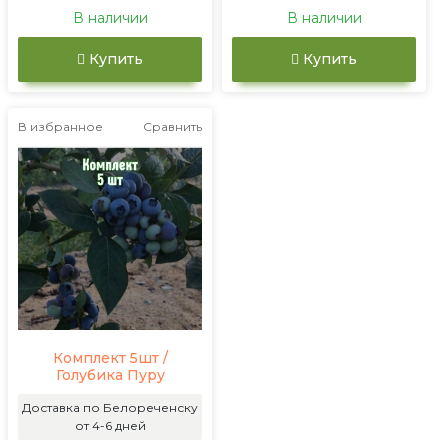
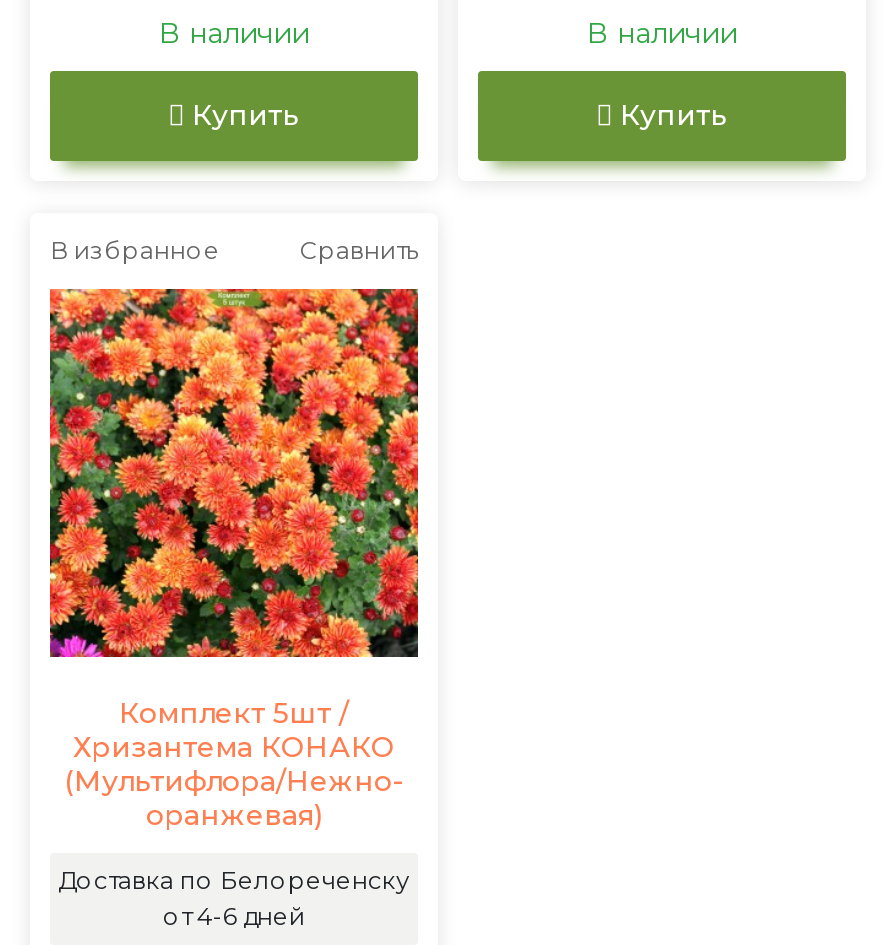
- [image]
- Голубика Пуру
+ [image]
+ Хризантема КОНАКО
+ (Мультифлора/Нежно-
+ оранжевая)
